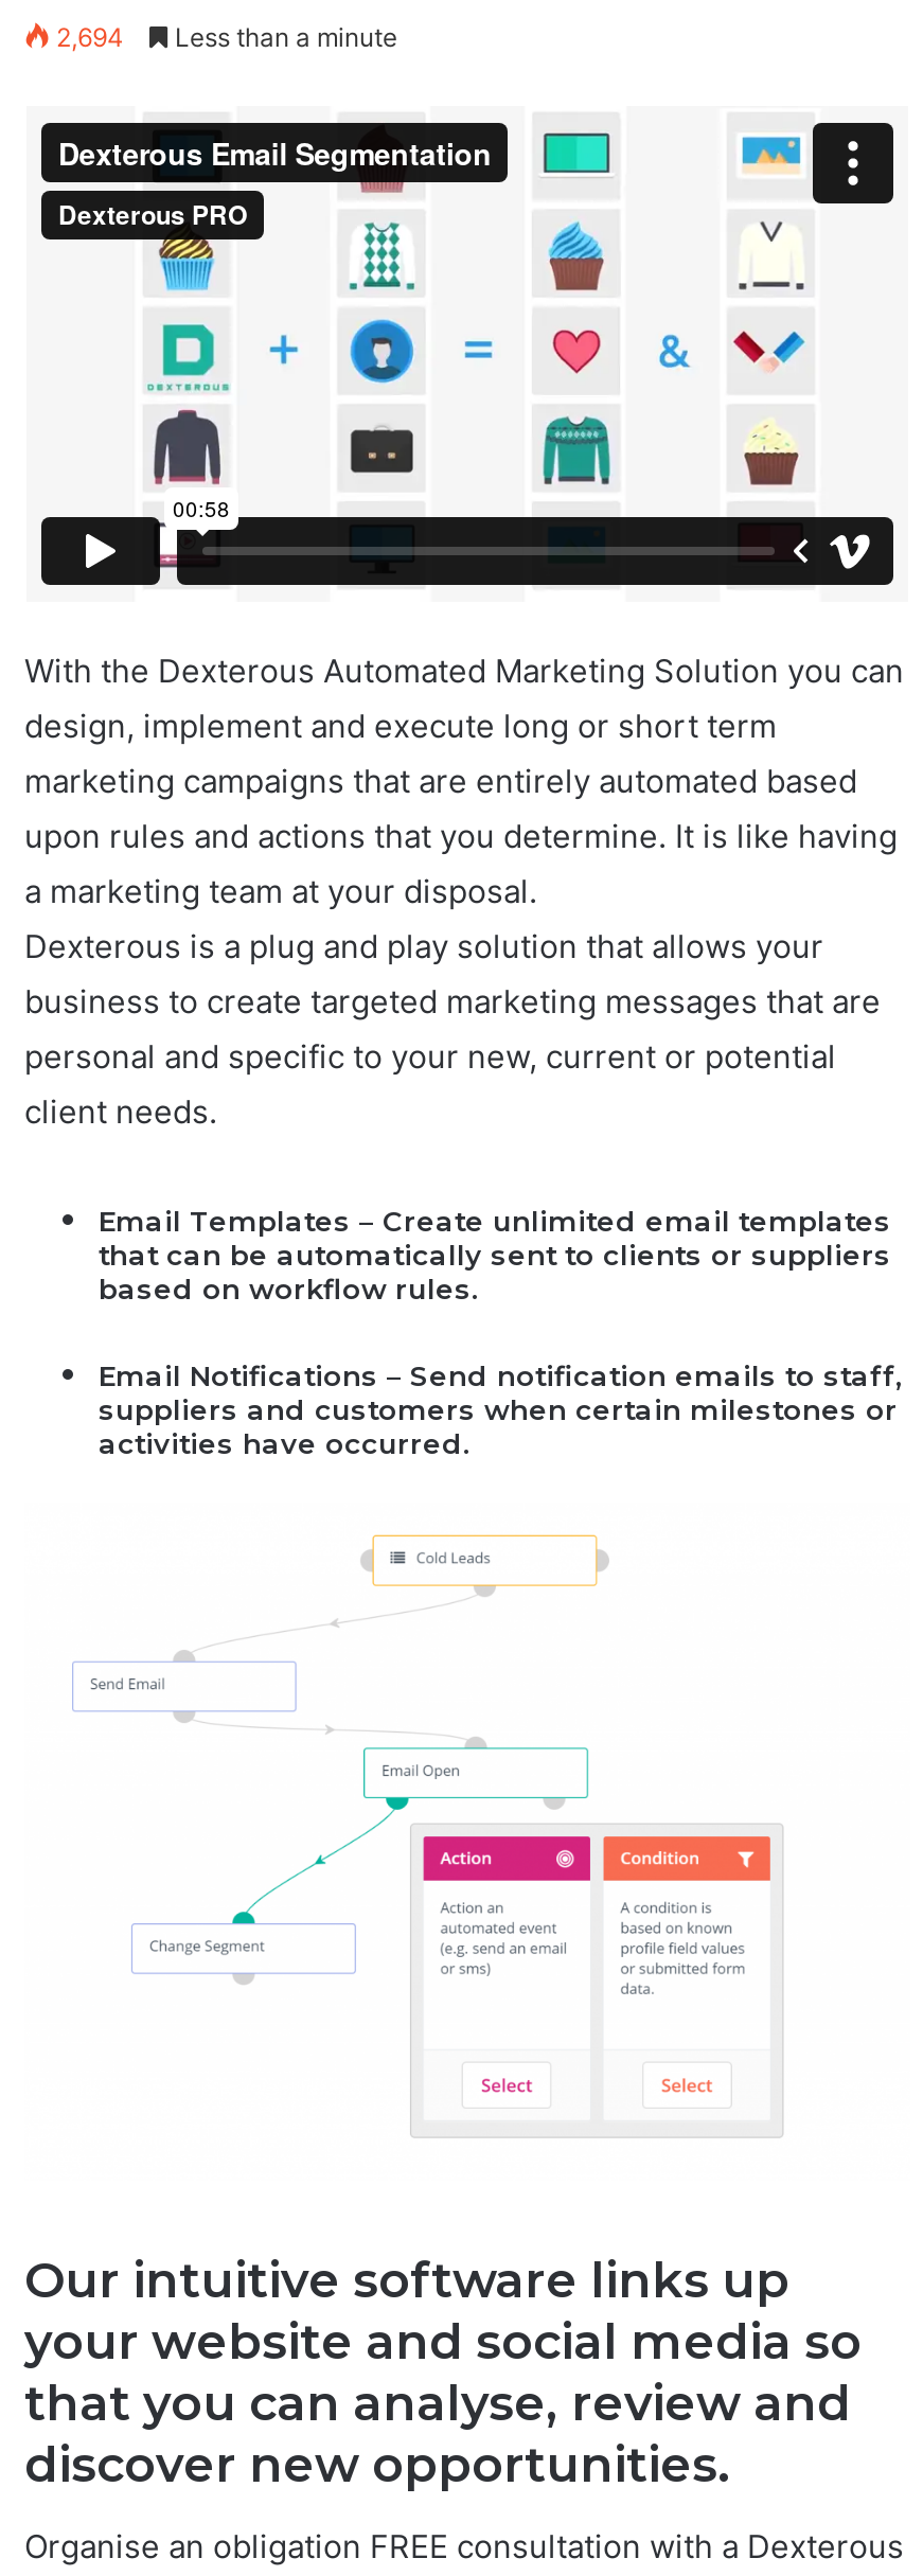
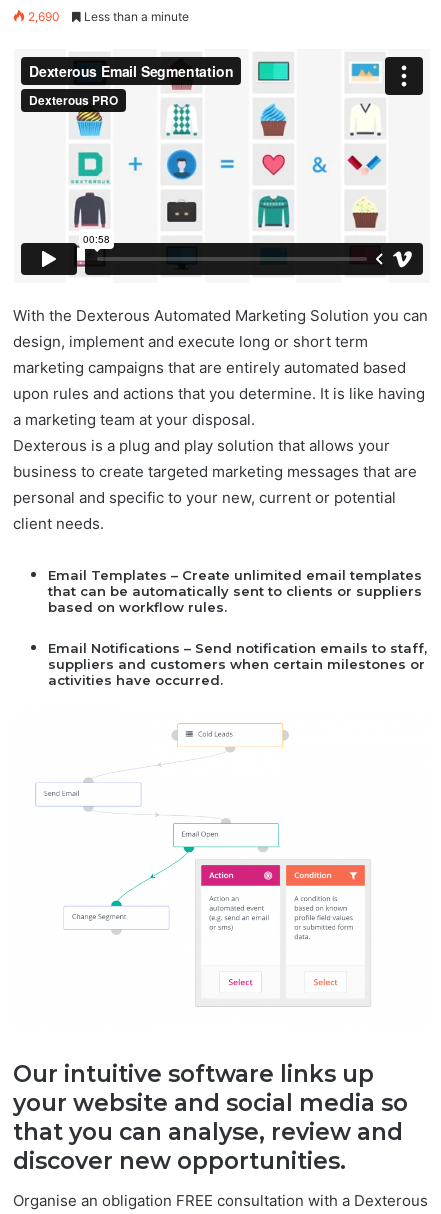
- 2,694 Less than a minute
+ 2,690 Less than a minute
